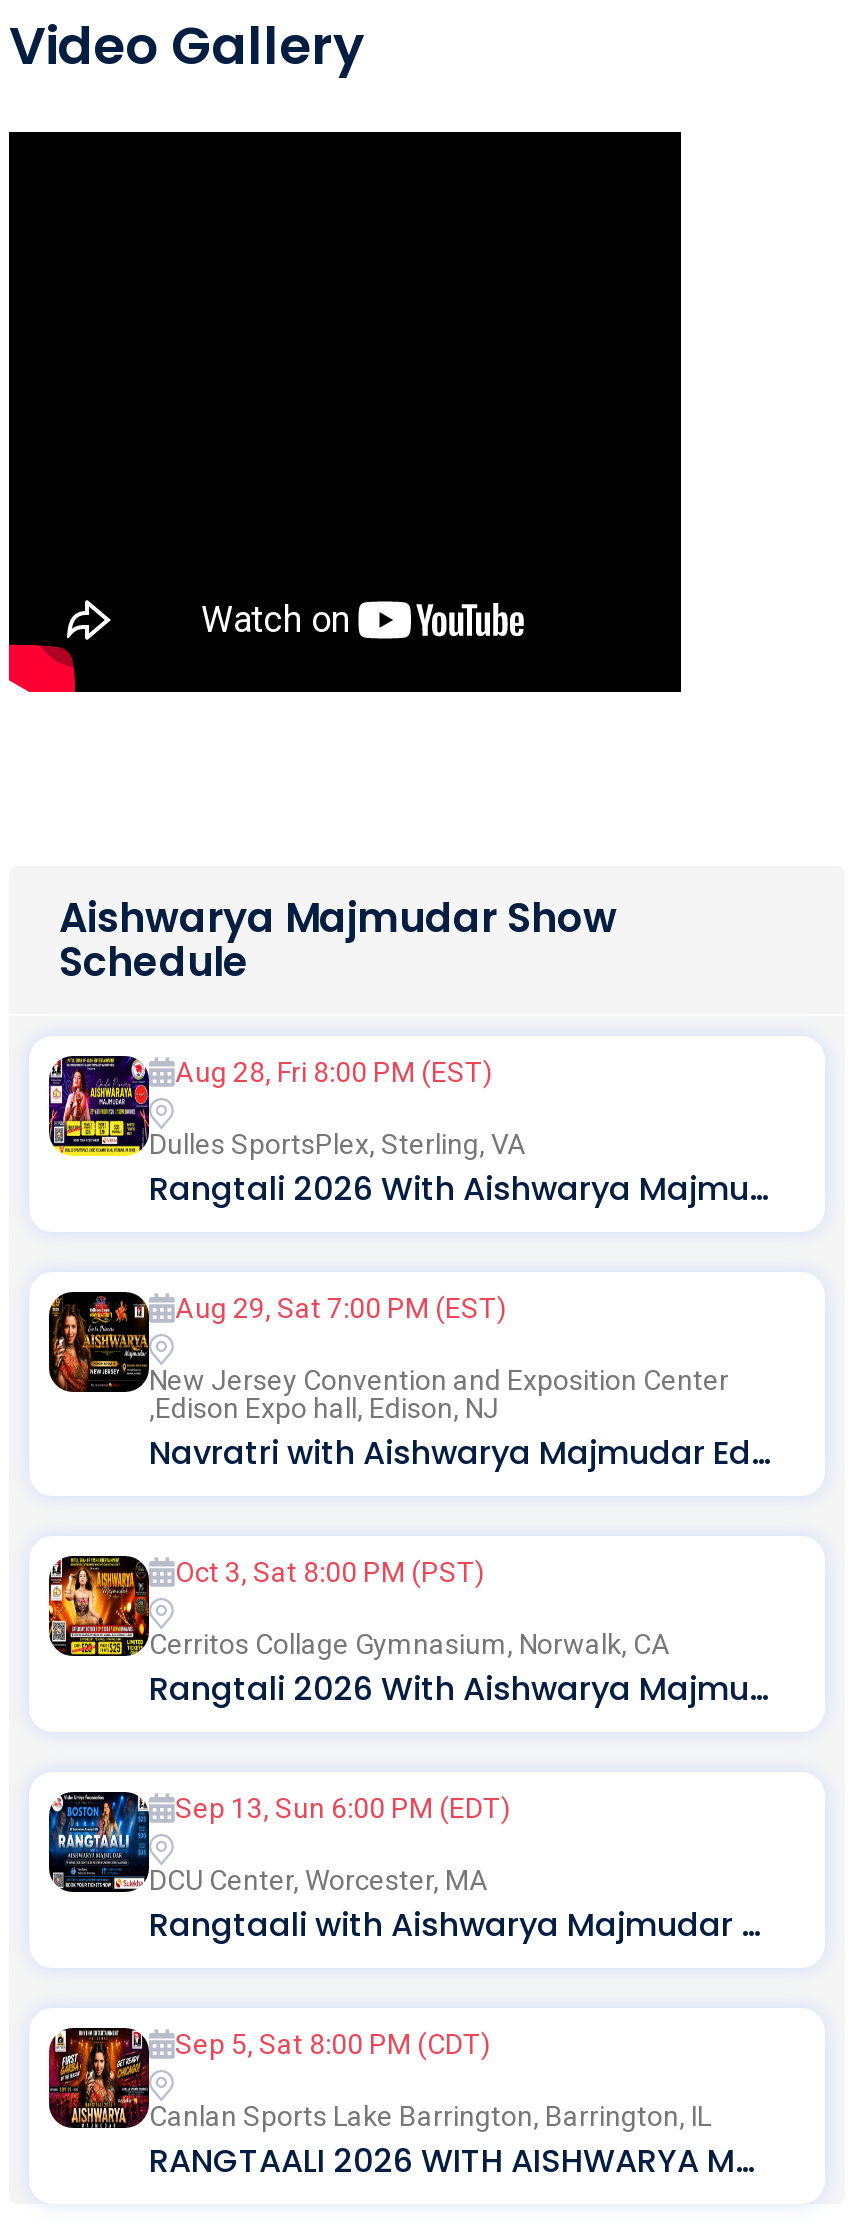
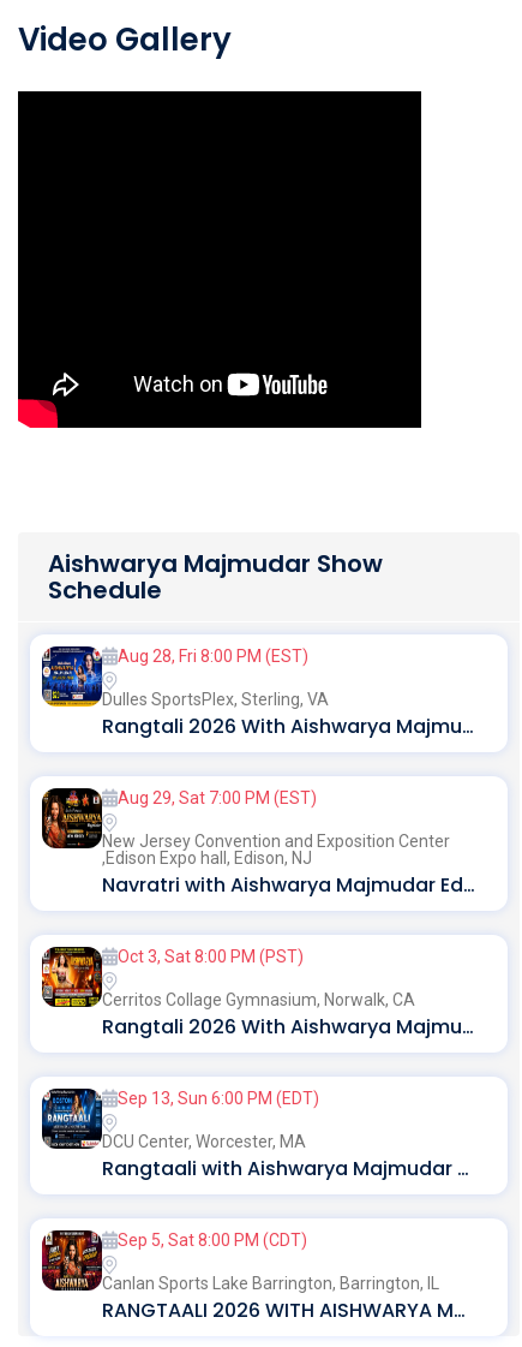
- [image]
+ [image]
